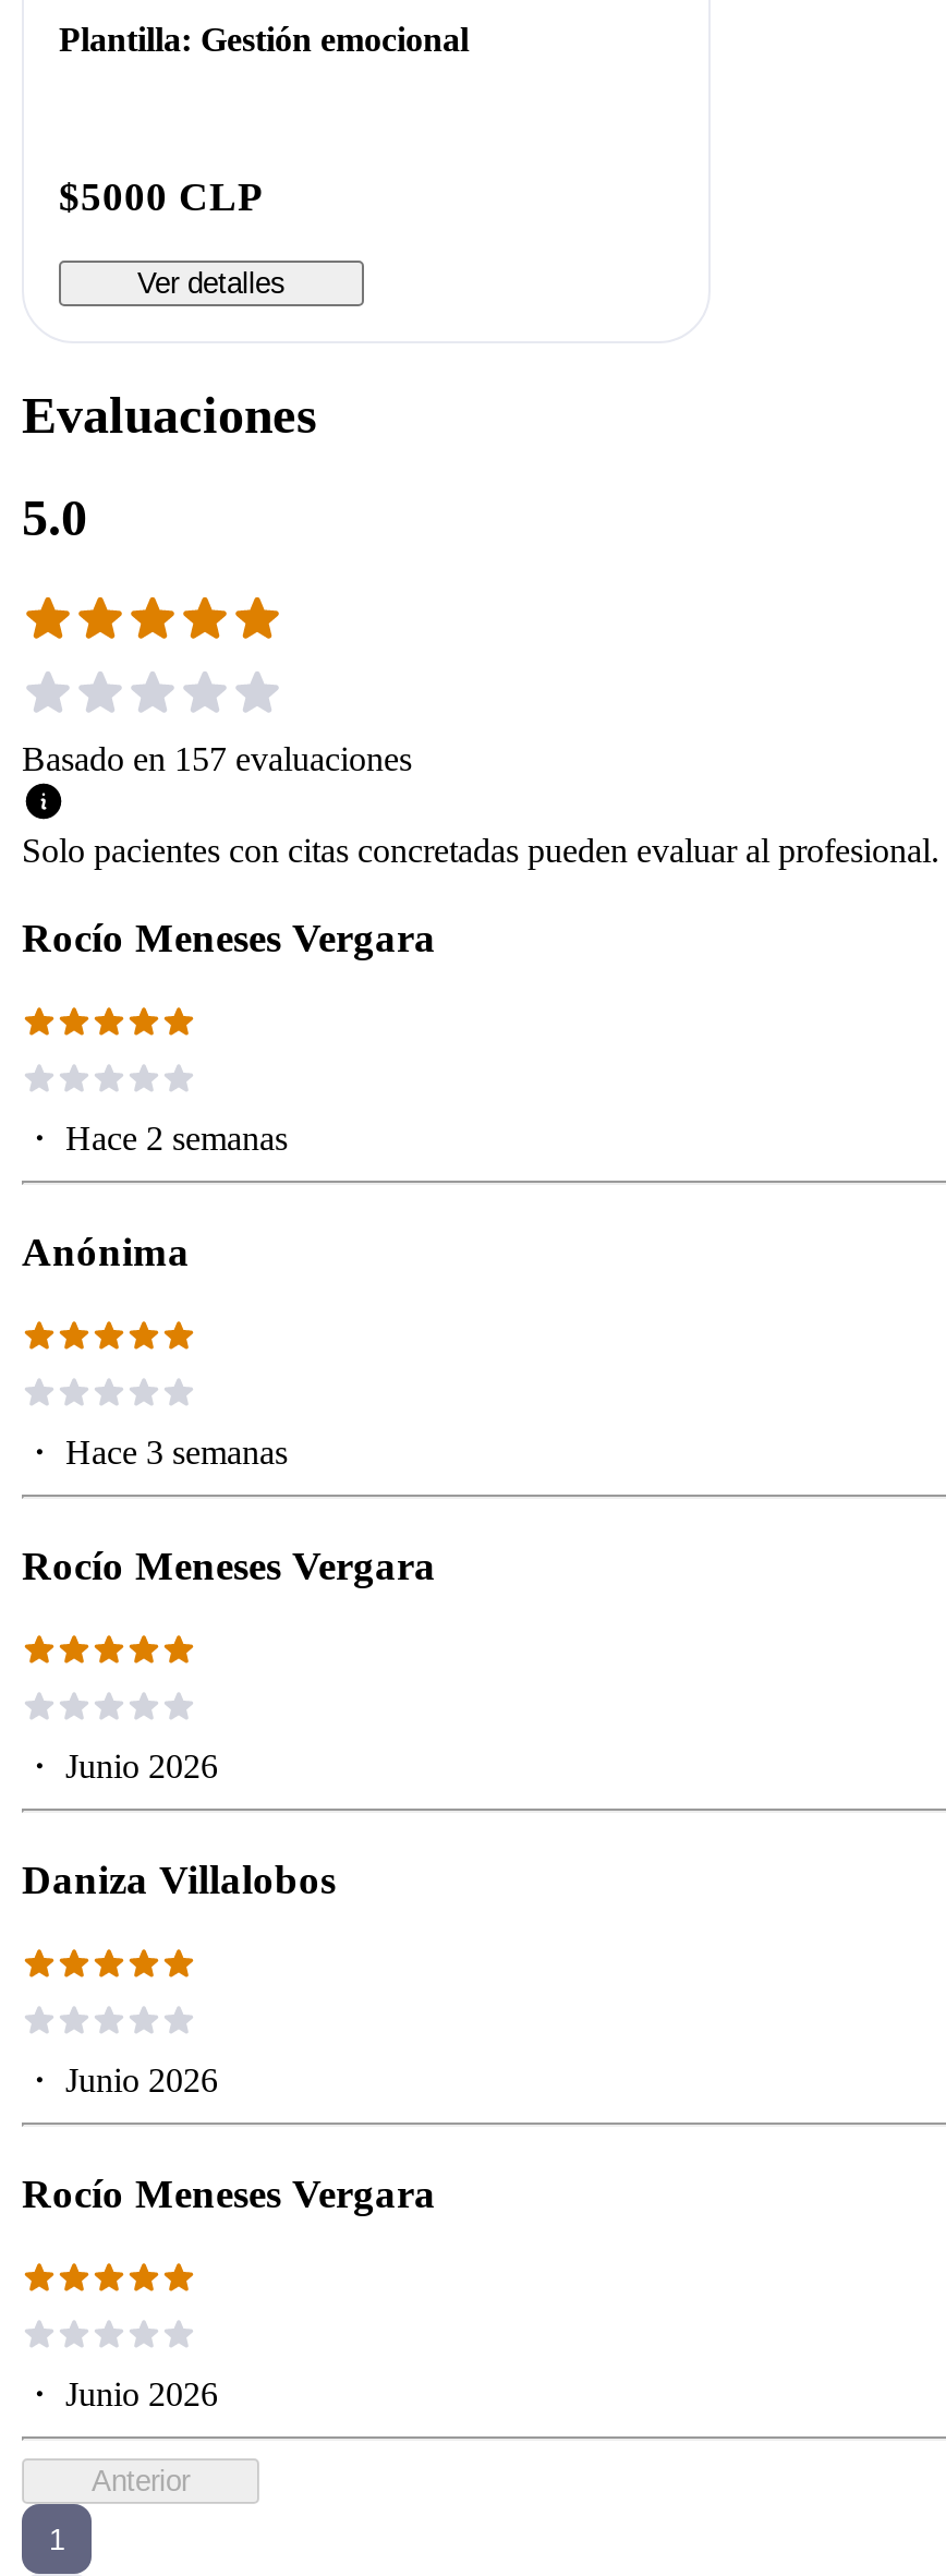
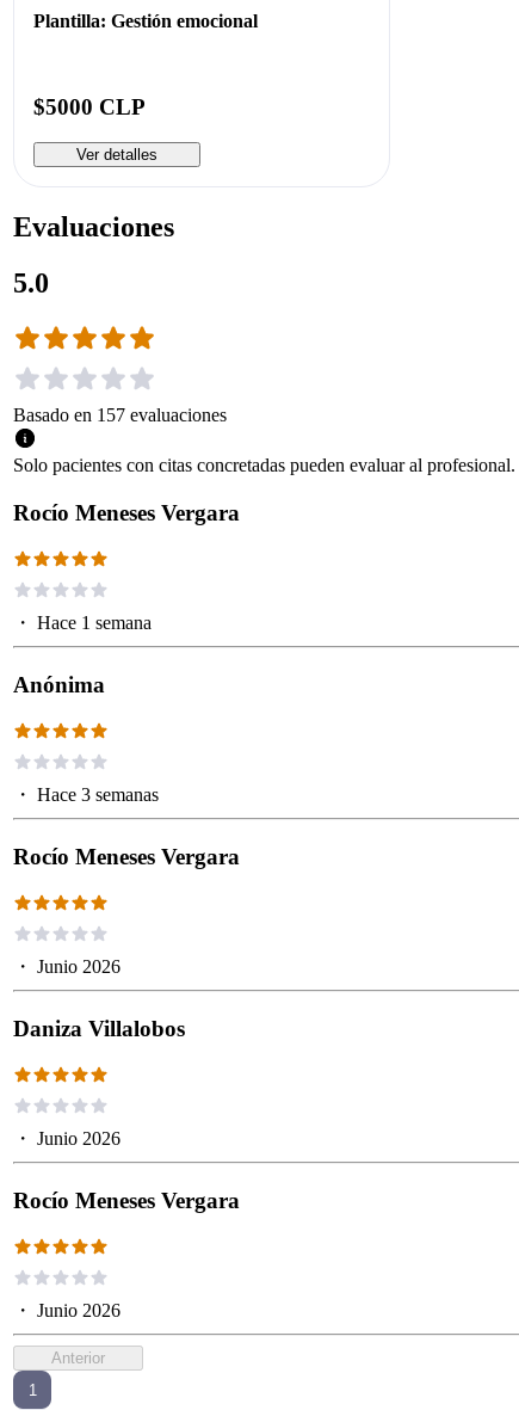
- ・Hace 2 semanas
+ ・Hace 1 semana
